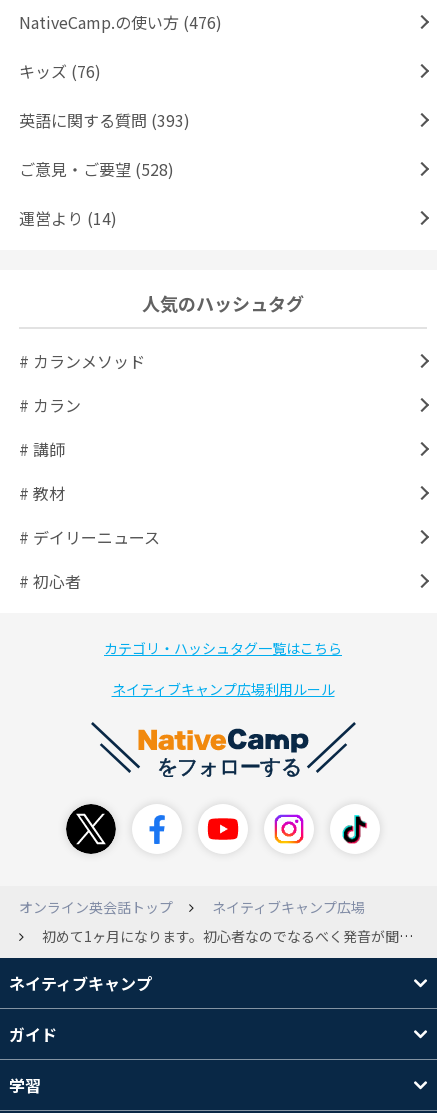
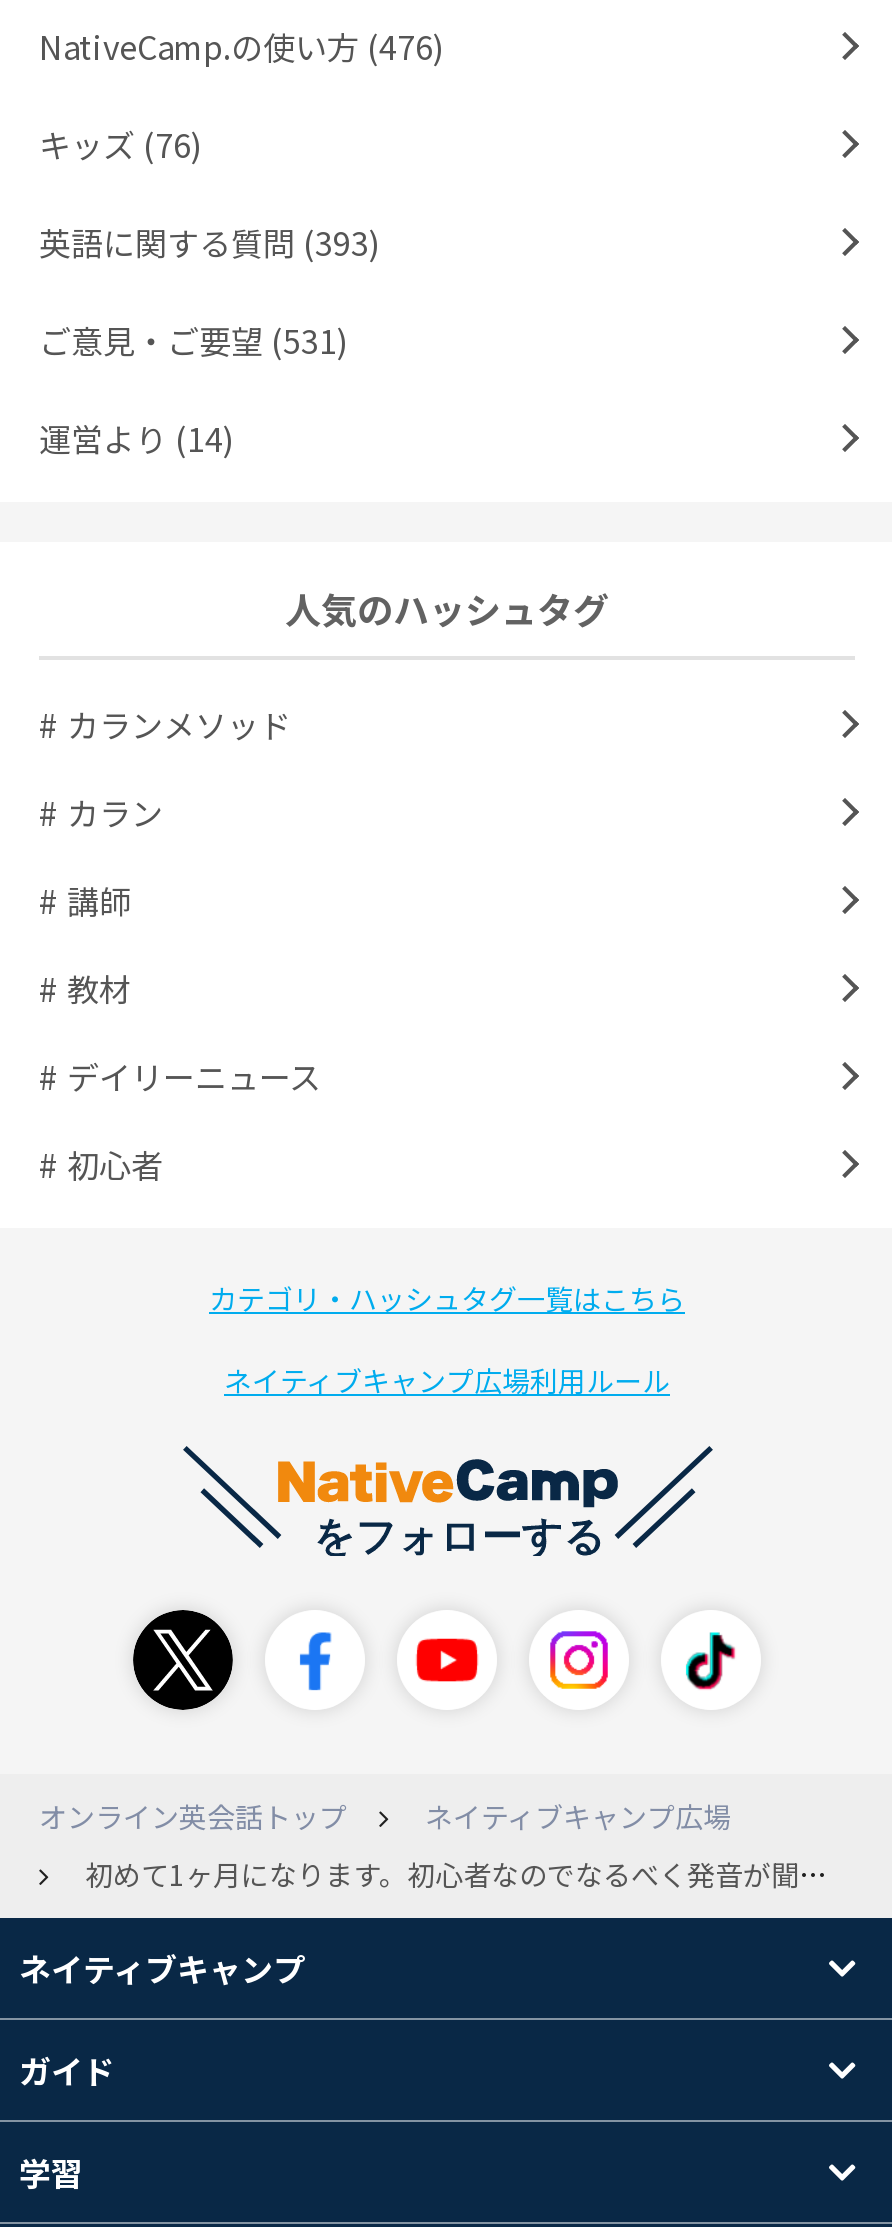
- ご意見・ご要望 (528)
+ ご意見・ご要望 (531)
